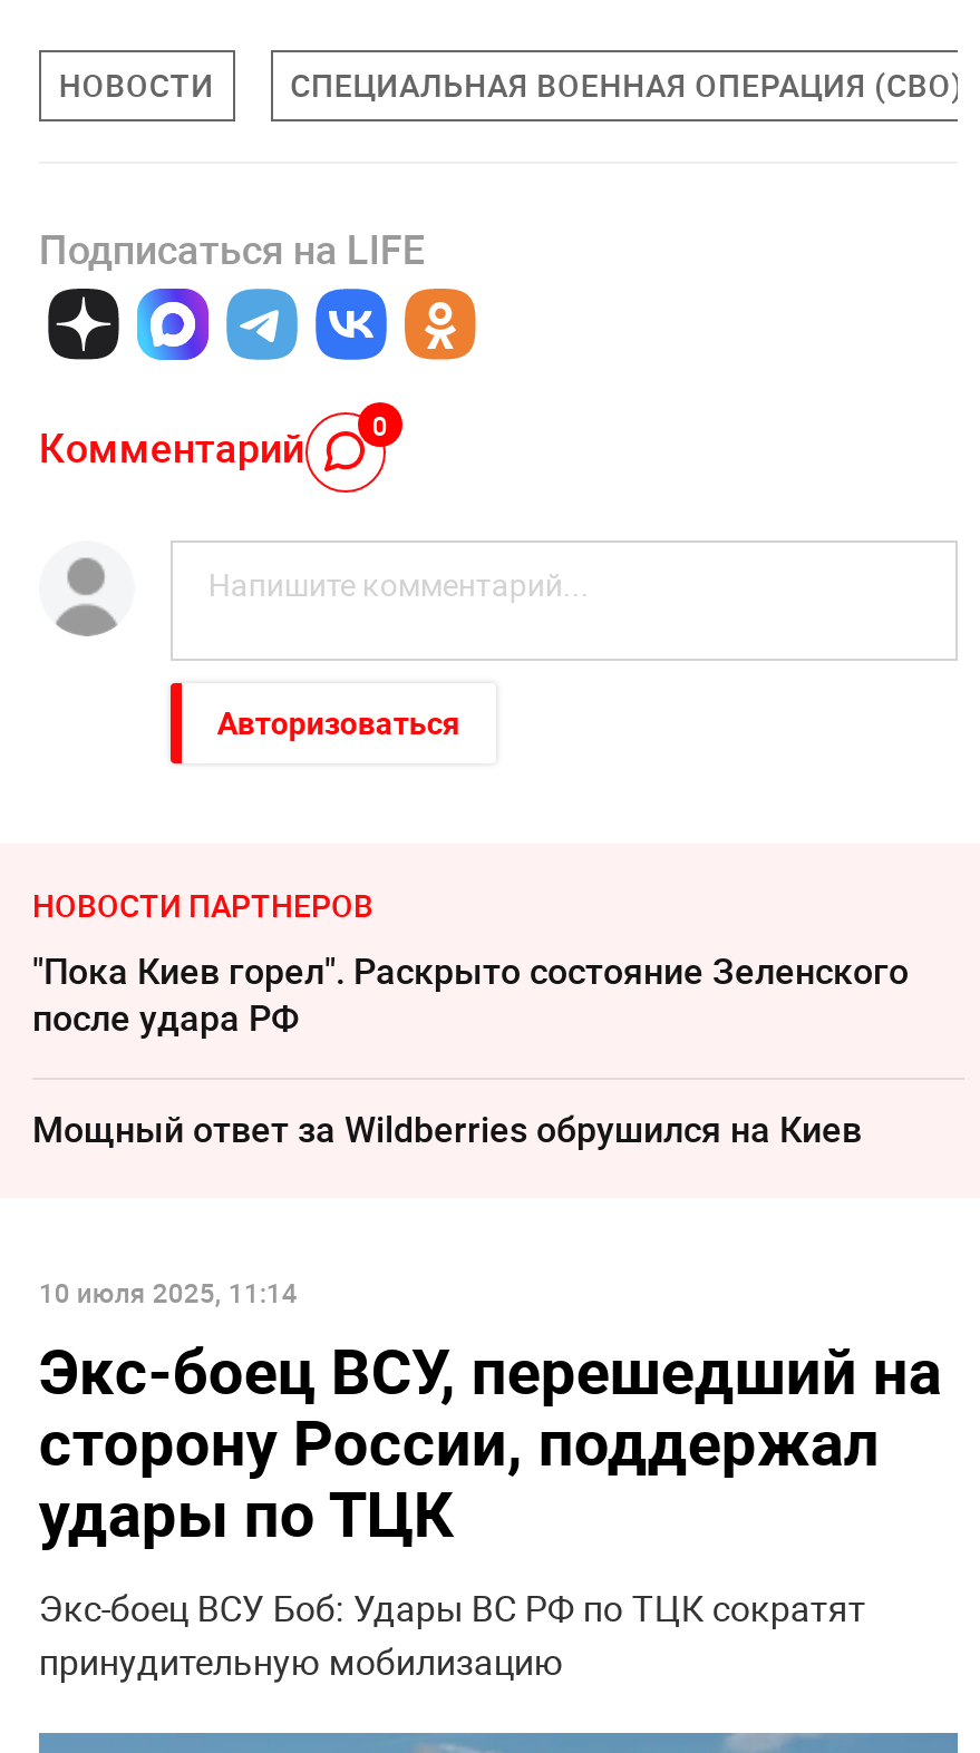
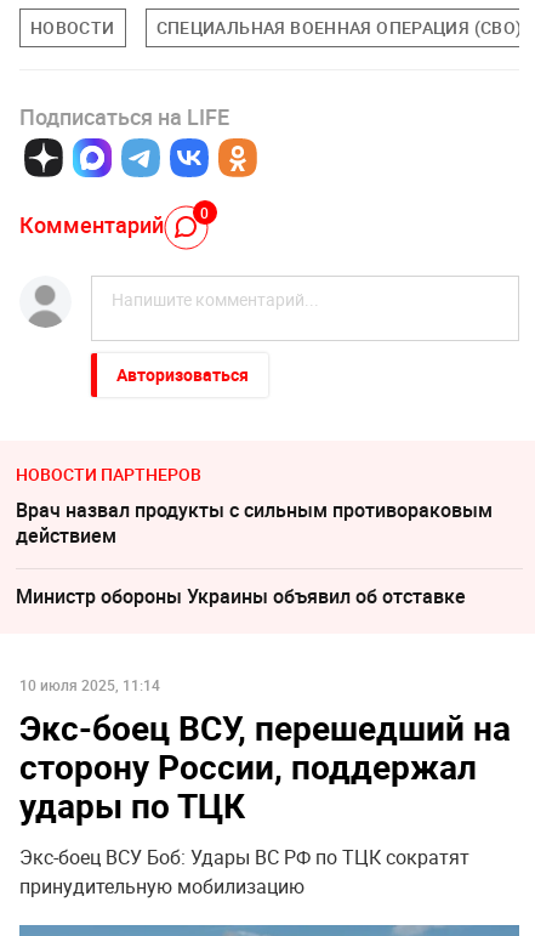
- "Пока Киев горел". Раскрыто состояние Зеленского
- после удара РФ
+ Врач назвал продукты с сильным противораковым
+ действием

- Мощный ответ за Wildberries обрушился на Киев
+ Министр обороны Украины объявил об отставке
